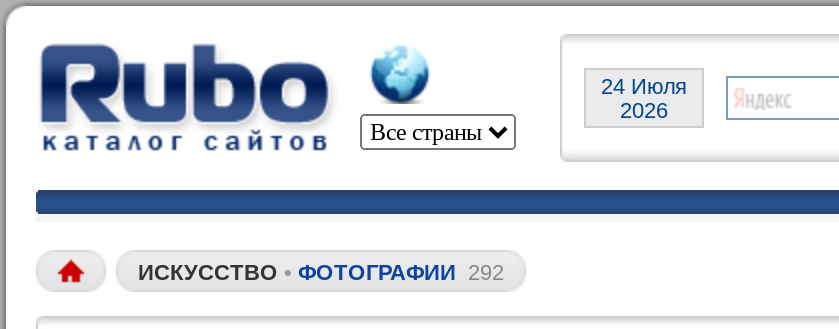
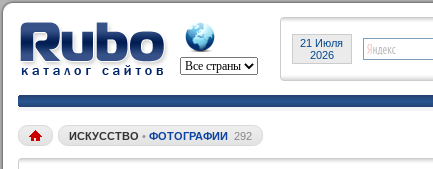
- 24 Июля
+ 21 Июля
